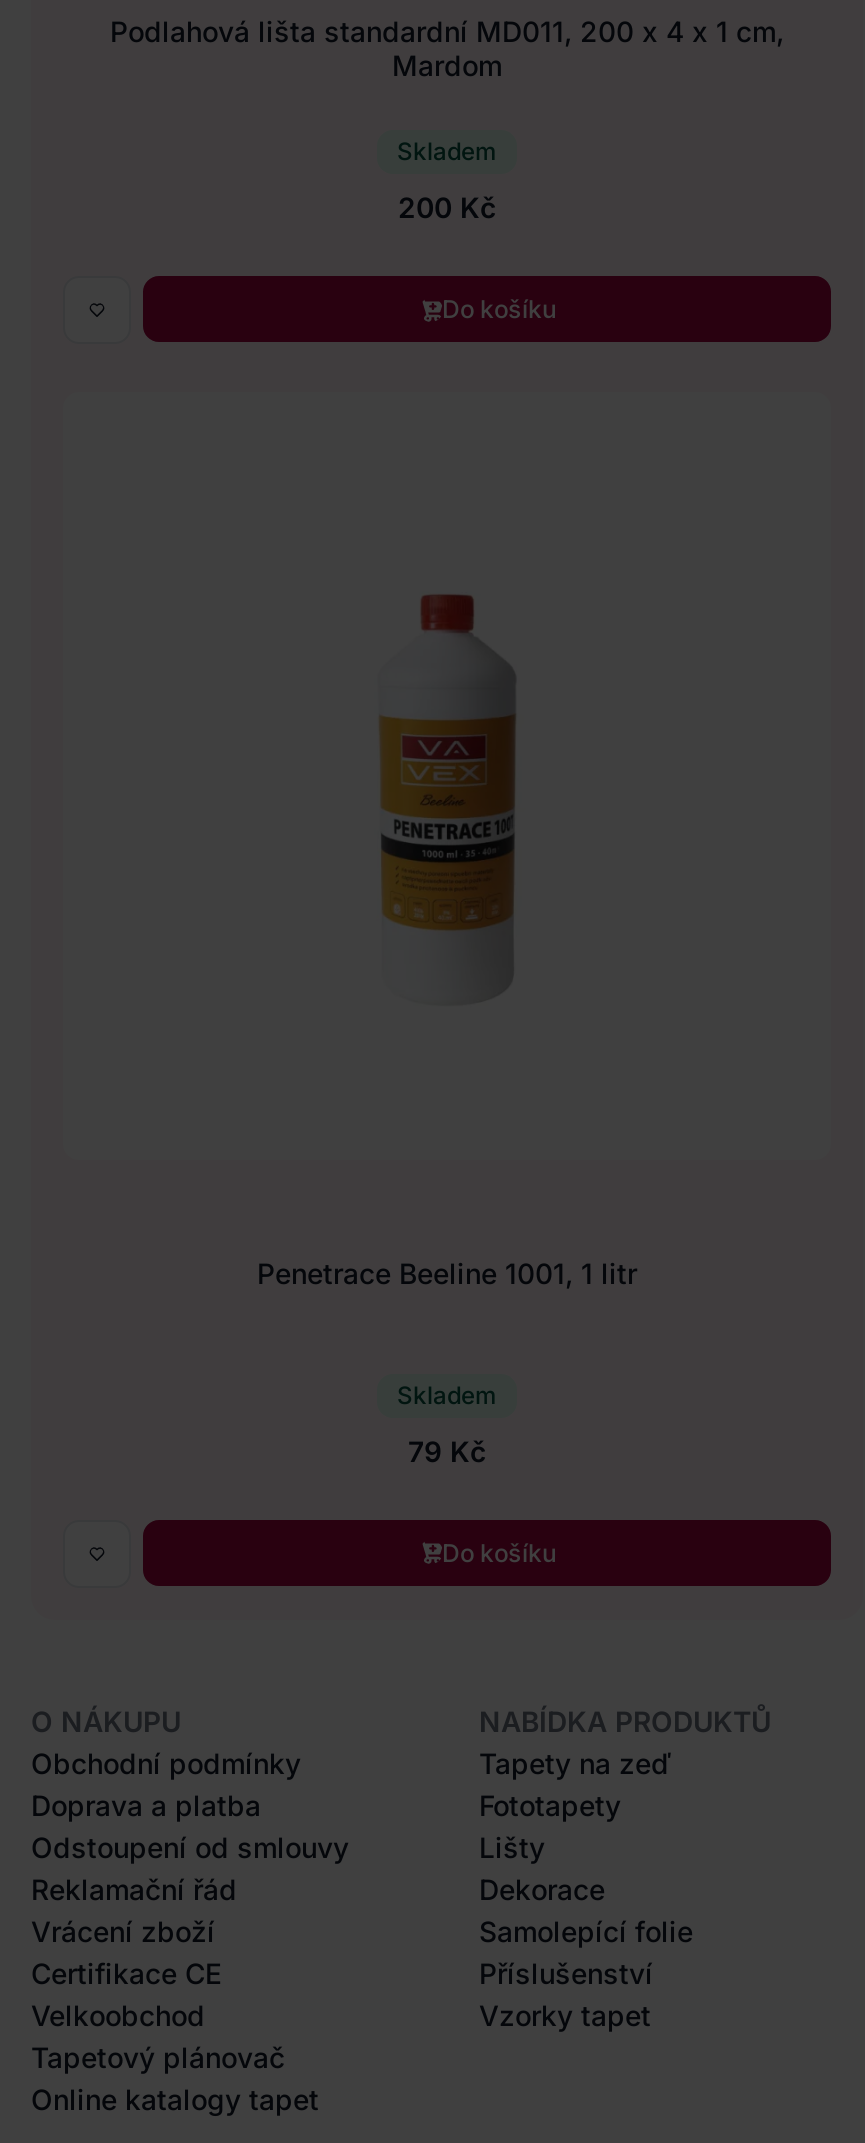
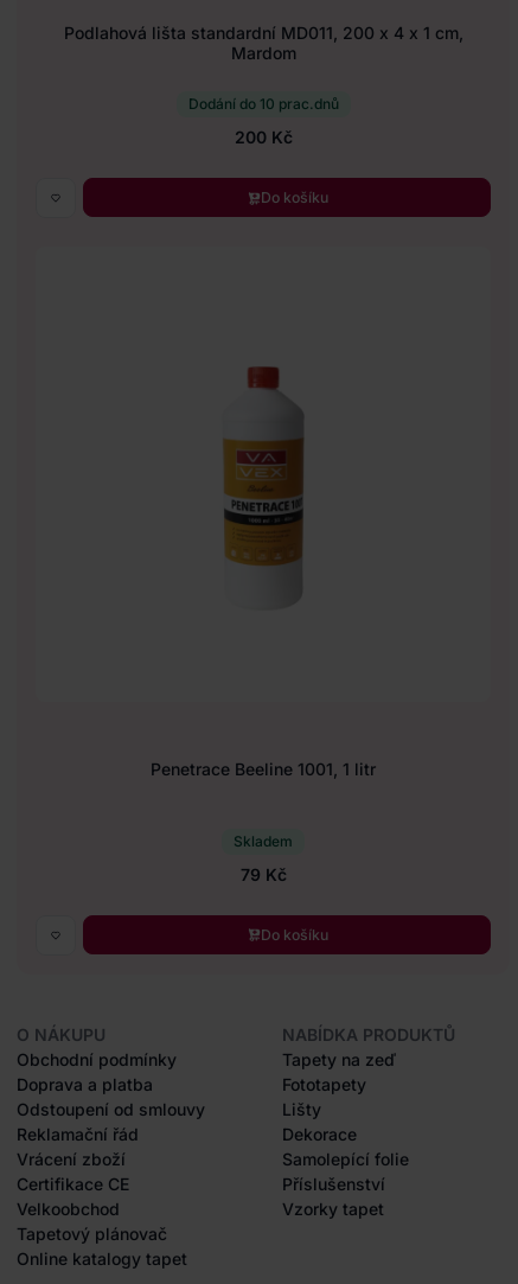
- Skladem
+ Dodání do 10 prac.dnů
